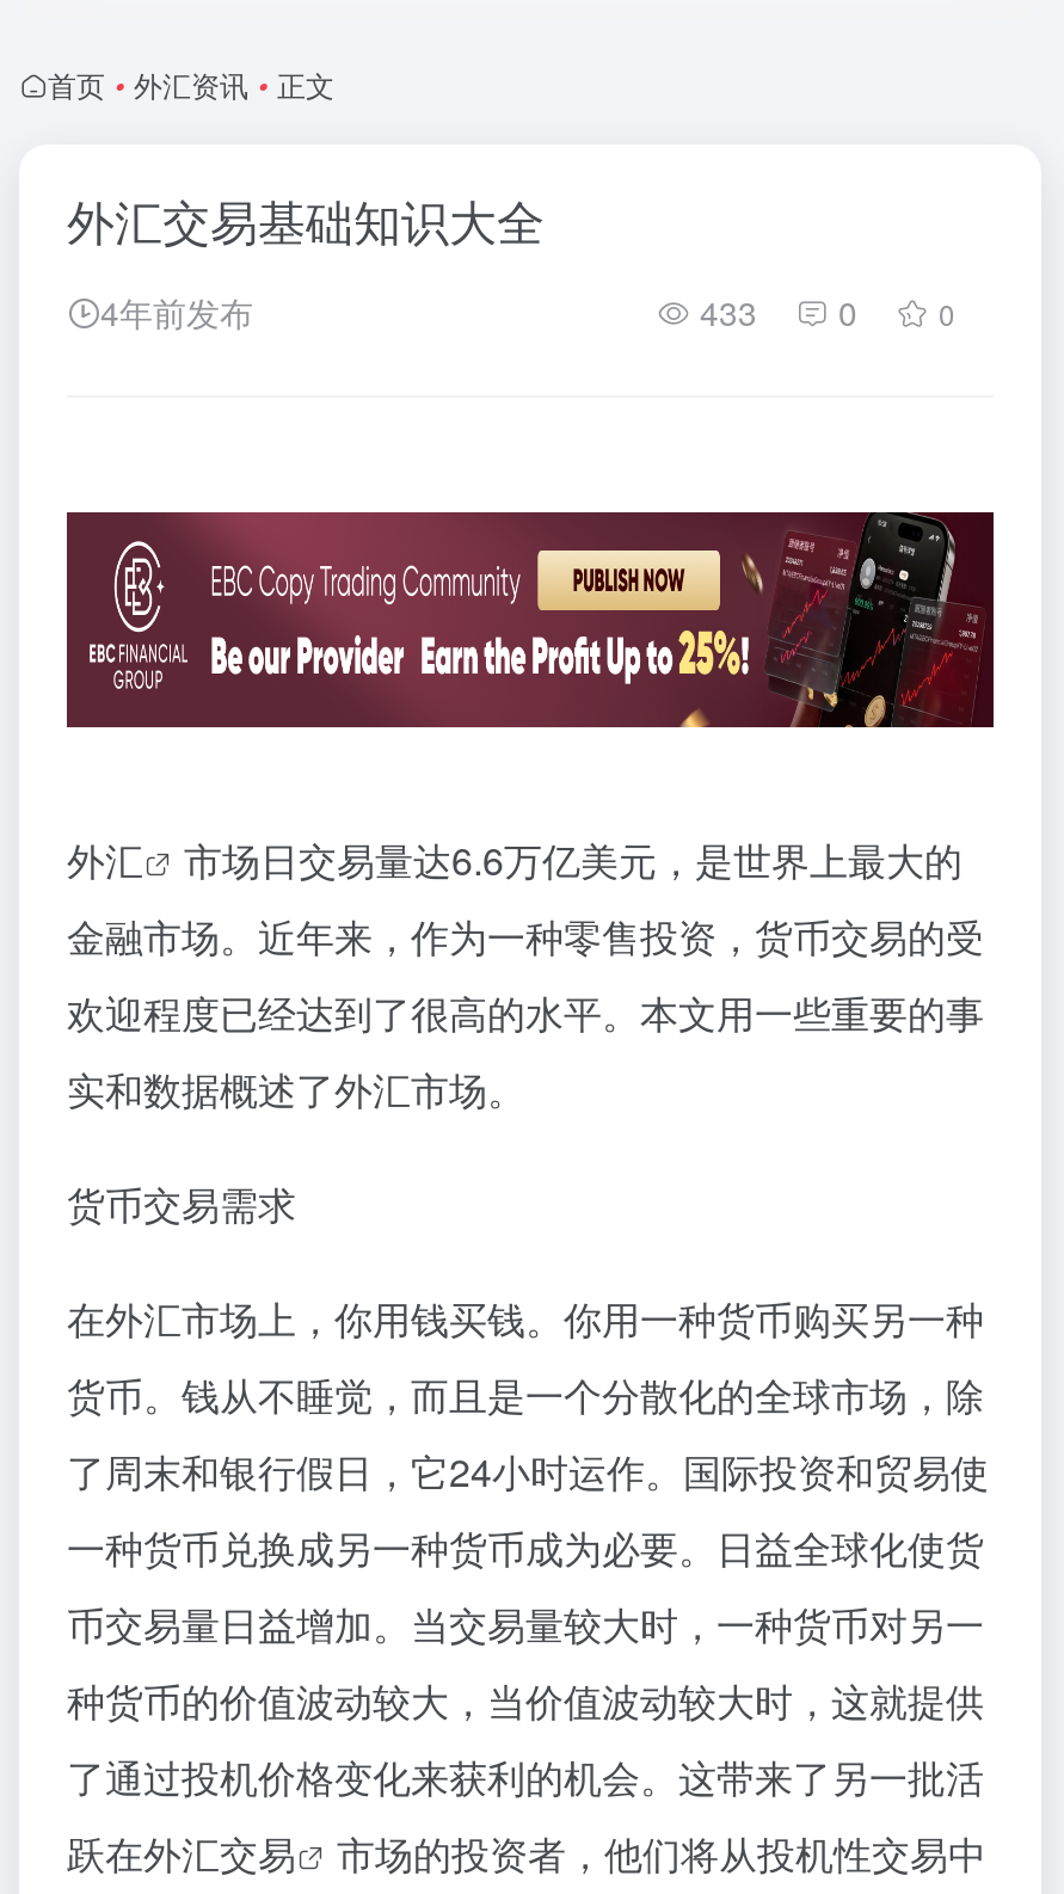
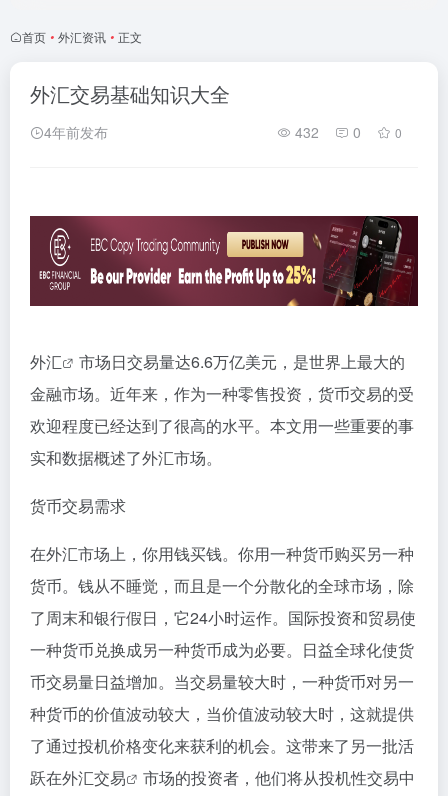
- 433 0 0
+ 432 0 0
